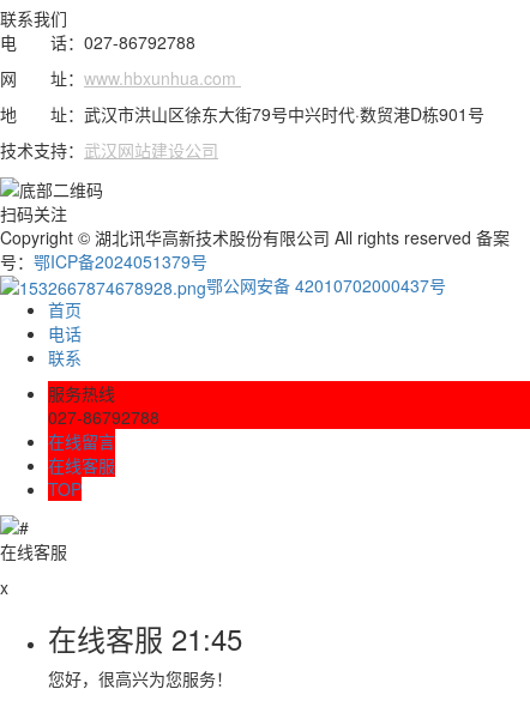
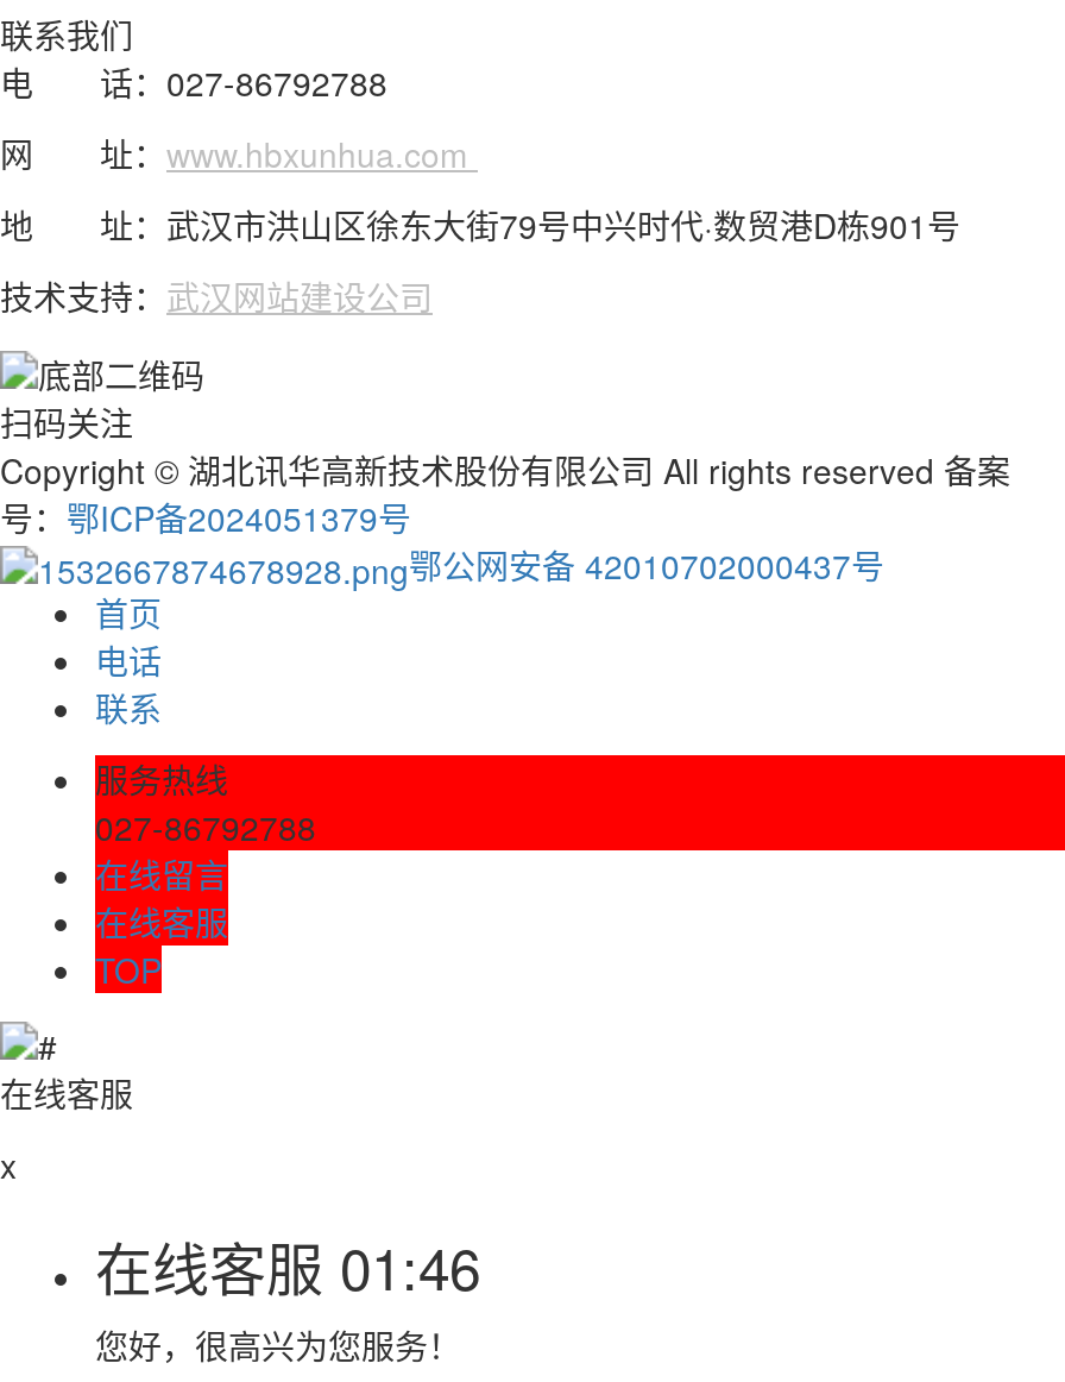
- 在线客服21:45
+ 在线客服01:46
